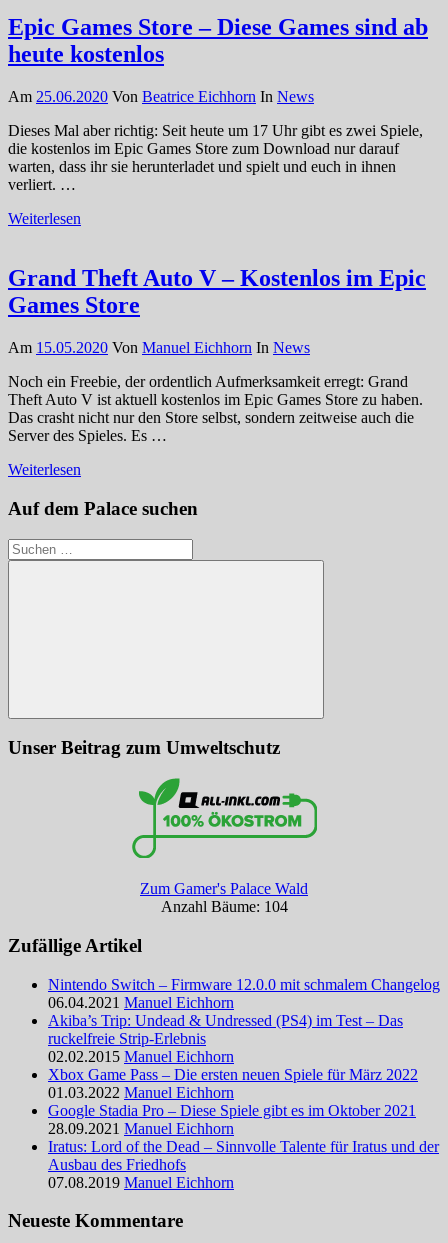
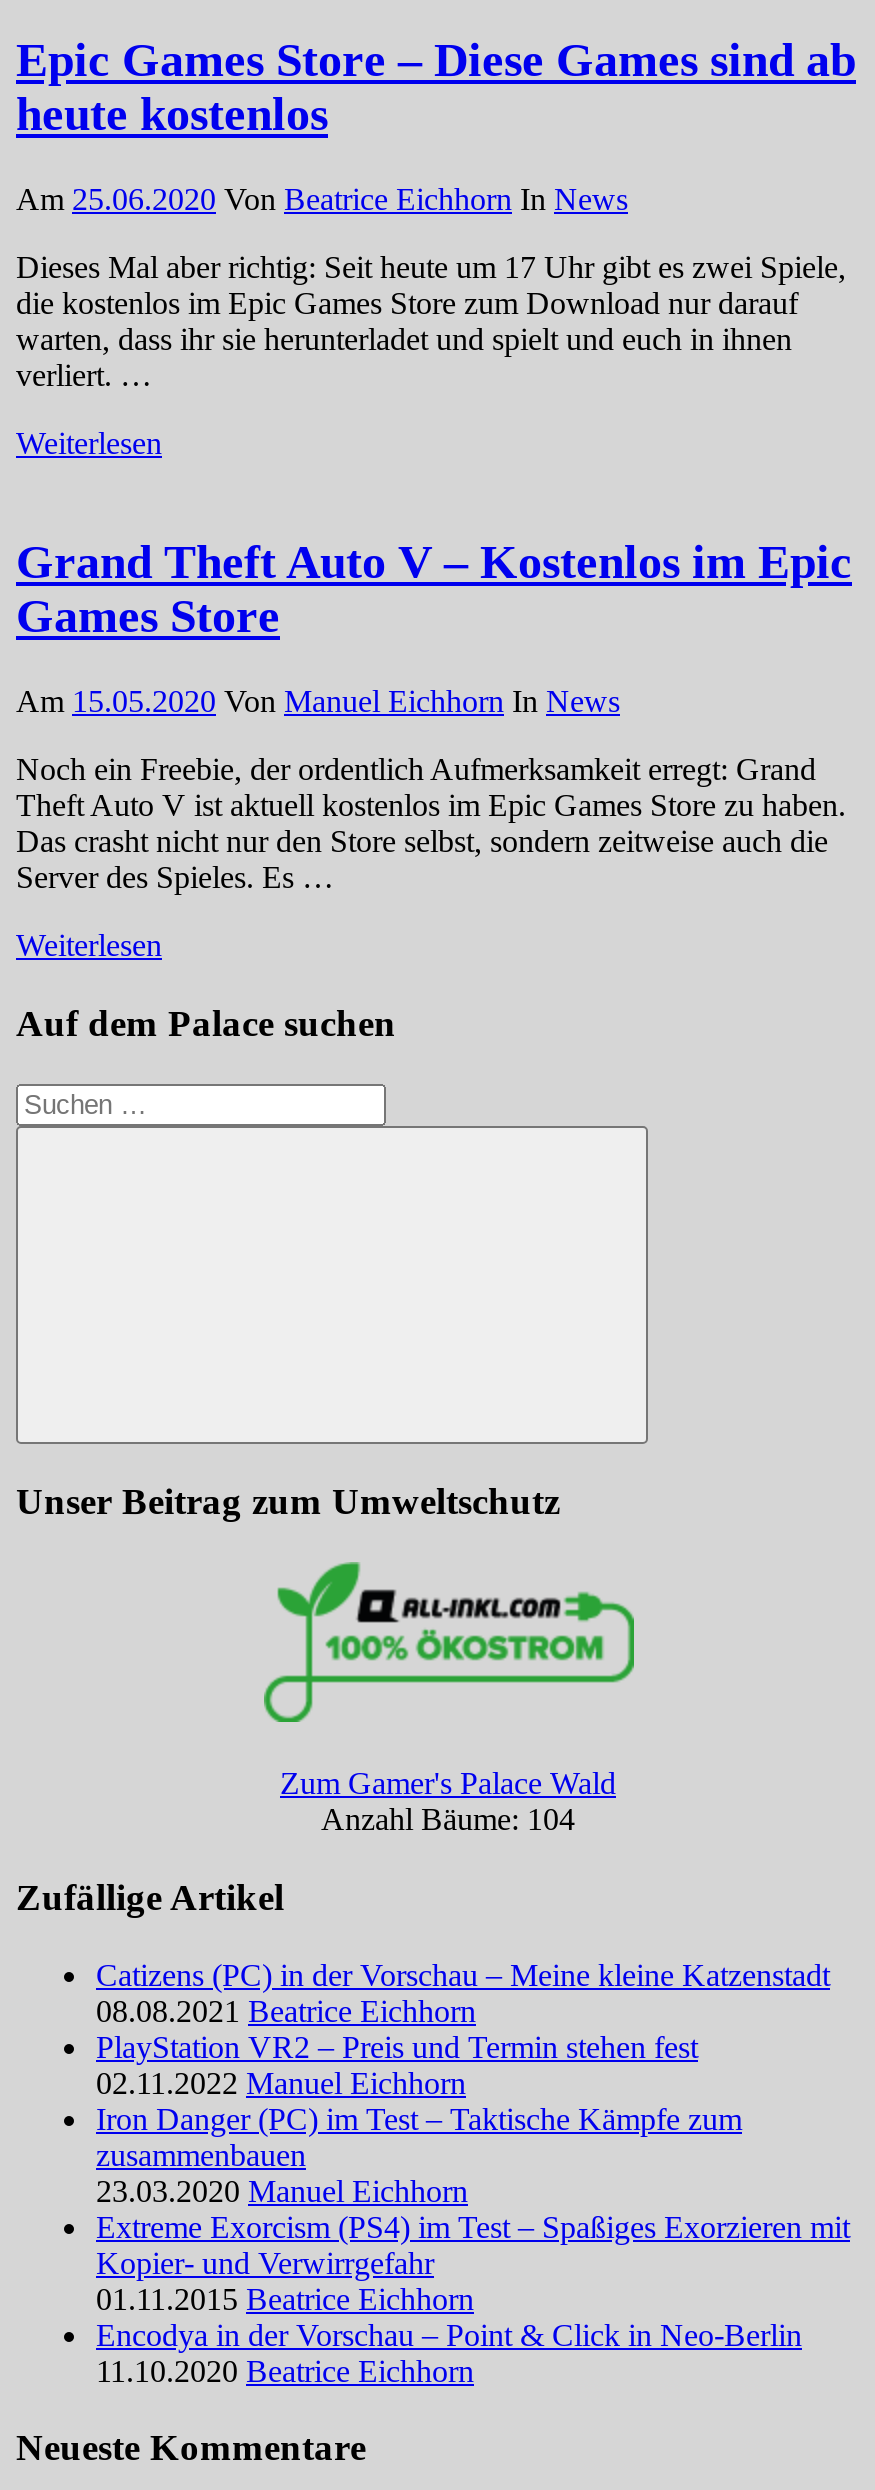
- Nintendo Switch – Firmware 12.0.0 mit schmalem Changelog
- 06.04.2021 Manuel Eichhorn
- Akiba’s Trip: Undead & Undressed (PS4) im Test – Das
- ruckelfreie Strip-Erlebnis
- 02.02.2015 Manuel Eichhorn
- Xbox Game Pass – Die ersten neuen Spiele für März 2022
- 01.03.2022 Manuel Eichhorn
- Google Stadia Pro – Diese Spiele gibt es im Oktober 2021
- 28.09.2021 Manuel Eichhorn
- Iratus: Lord of the Dead – Sinnvolle Talente für Iratus und der
- Ausbau des Friedhofs
- 07.08.2019 Manuel Eichhorn
+ Catizens (PC) in der Vorschau – Meine kleine Katzenstadt
+ 08.08.2021 Beatrice Eichhorn
+ PlayStation VR2 – Preis und Termin stehen fest
+ 02.11.2022 Manuel Eichhorn
+ Iron Danger (PC) im Test – Taktische Kämpfe zum
+ zusammenbauen
+ 23.03.2020 Manuel Eichhorn
+ Extreme Exorcism (PS4) im Test – Spaßiges Exorzieren mit
+ Kopier- und Verwirrgefahr
+ 01.11.2015 Beatrice Eichhorn
+ Encodya in der Vorschau – Point & Click in Neo-Berlin
+ 11.10.2020 Beatrice Eichhorn
